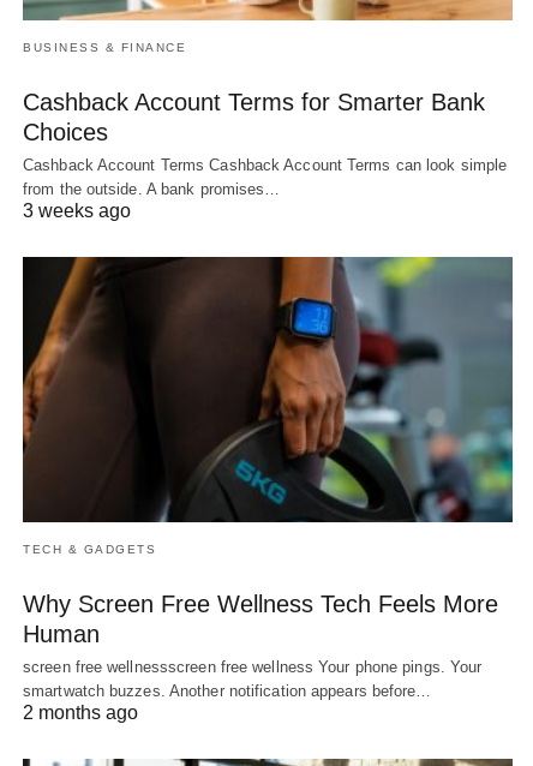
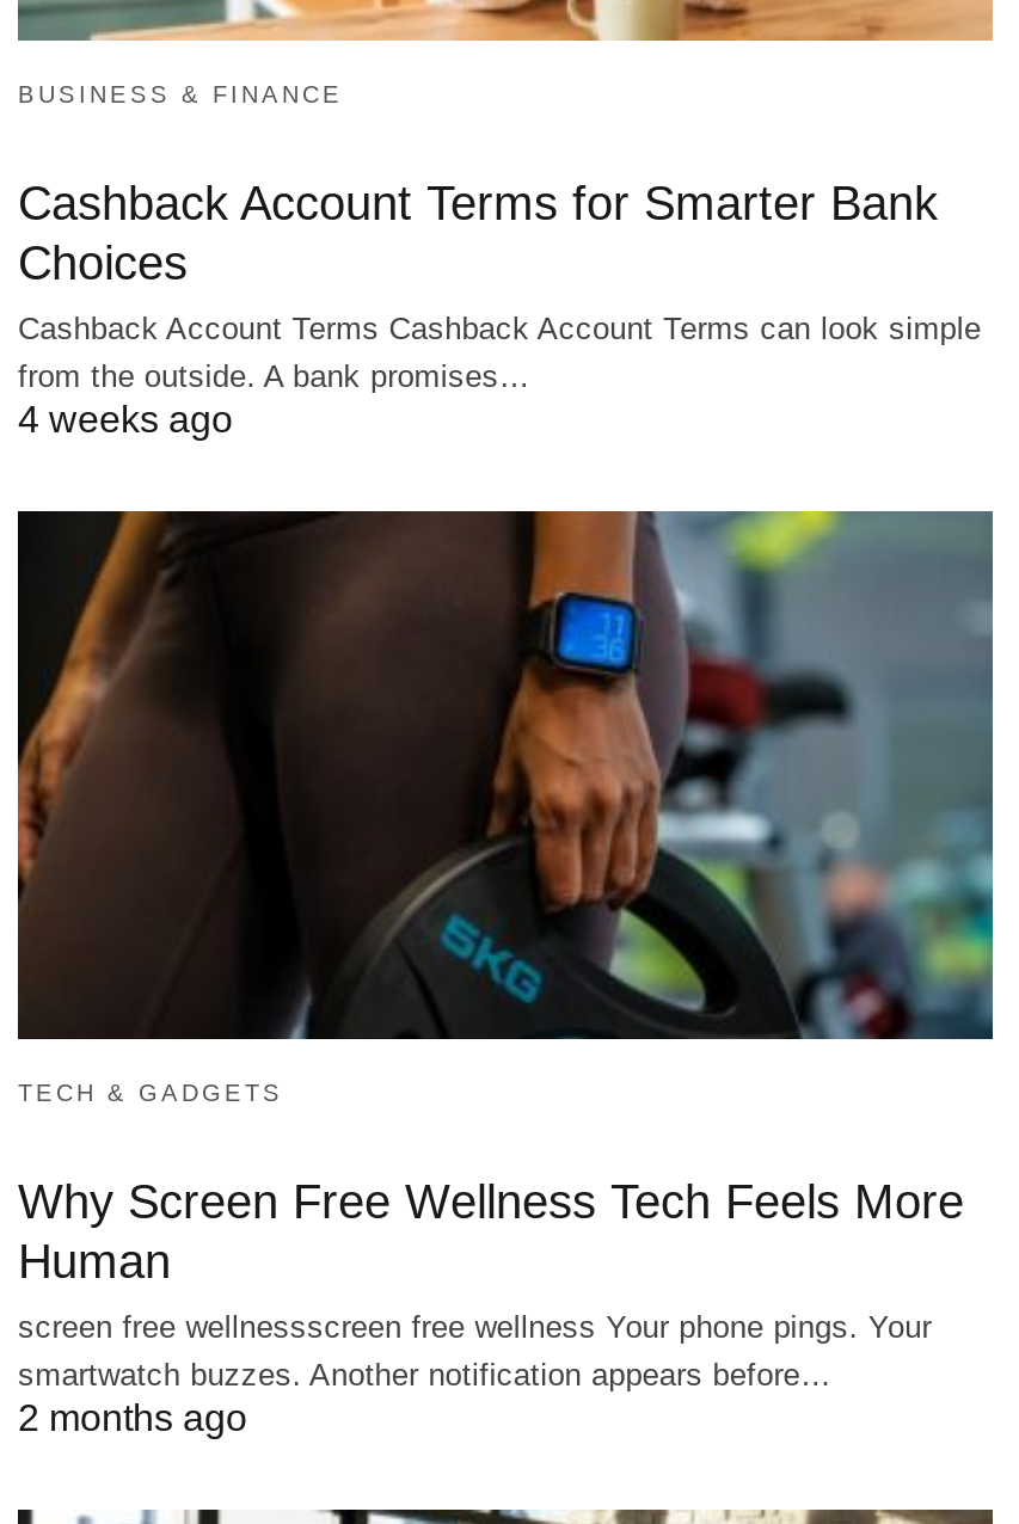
- 3 weeks ago
+ 4 weeks ago
